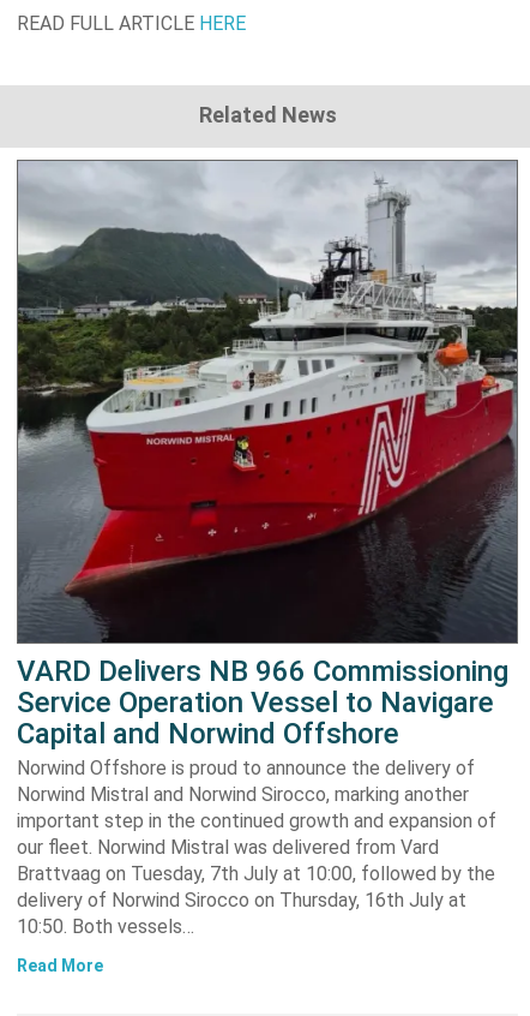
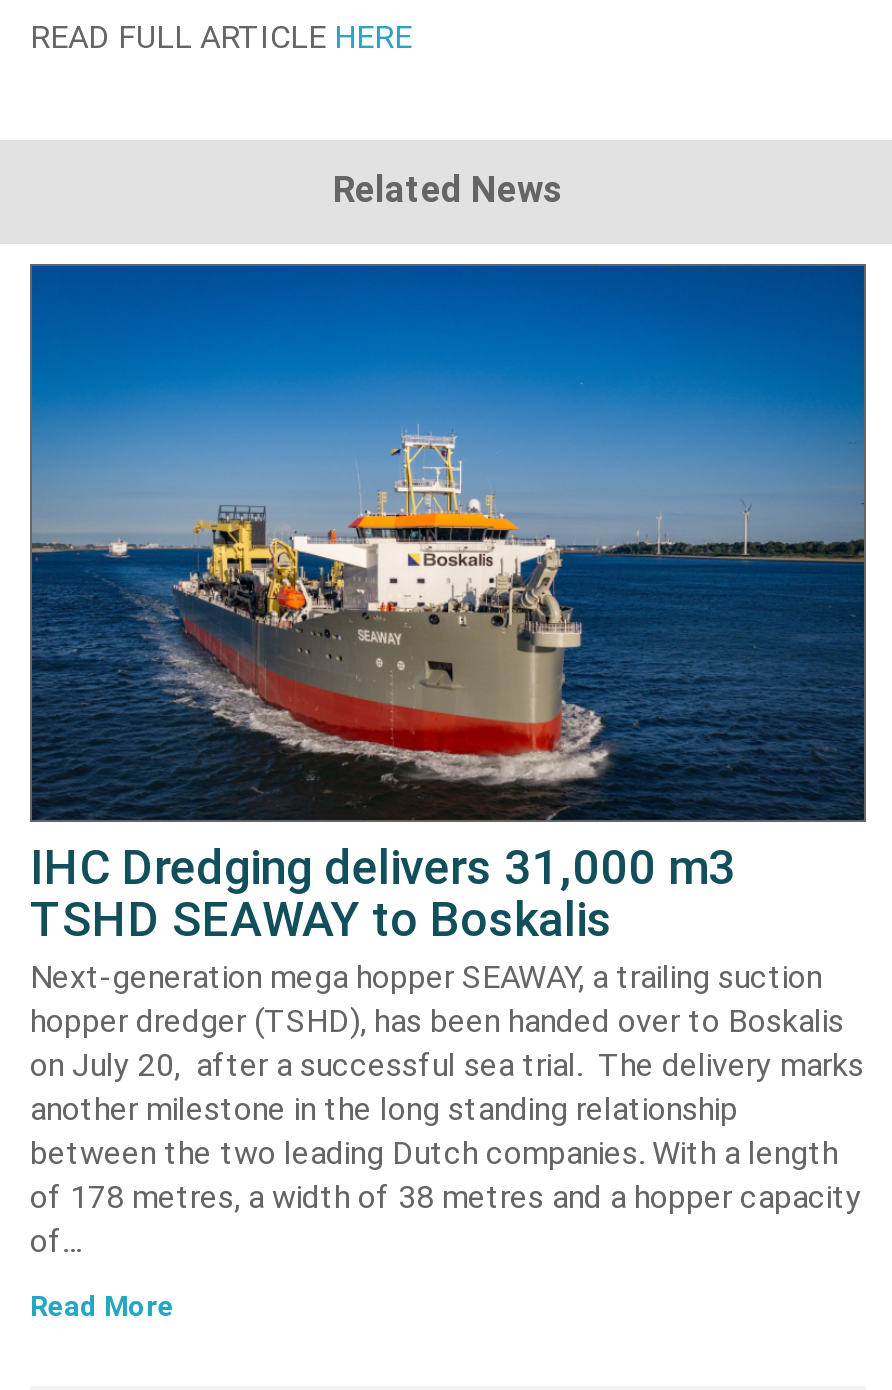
- [image]
+ [image]

- VARD Delivers NB 966 Commissioning
- Service Operation Vessel to Navigare
- Capital and Norwind Offshore
- Norwind Offshore is proud to announce the delivery of
- Norwind Mistral and Norwind Sirocco, marking another
- important step in the continued growth and expansion of
- our fleet. Norwind Mistral was delivered from Vard
- Brattvaag on Tuesday, 7th July at 10:00, followed by the
- delivery of Norwind Sirocco on Thursday, 16th July at
- 10:50. Both vessels…
+ IHC Dredging delivers 31,000 m3
+ TSHD SEAWAY to Boskalis
+ Next-generation mega hopper SEAWAY, a trailing suction
+ hopper dredger (TSHD), has been handed over to Boskalis
+ on July 20, after a successful sea trial. The delivery marks
+ another milestone in the long standing relationship
+ between the two leading Dutch companies. With a length
+ of 178 metres, a width of 38 metres and a hopper capacity
+ of…
